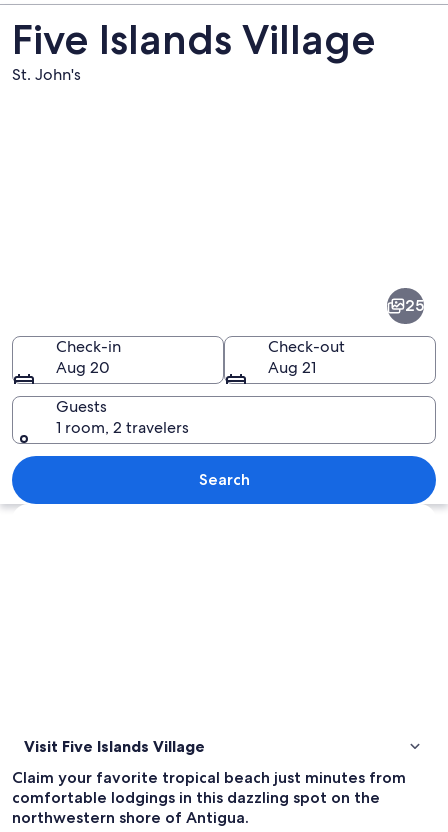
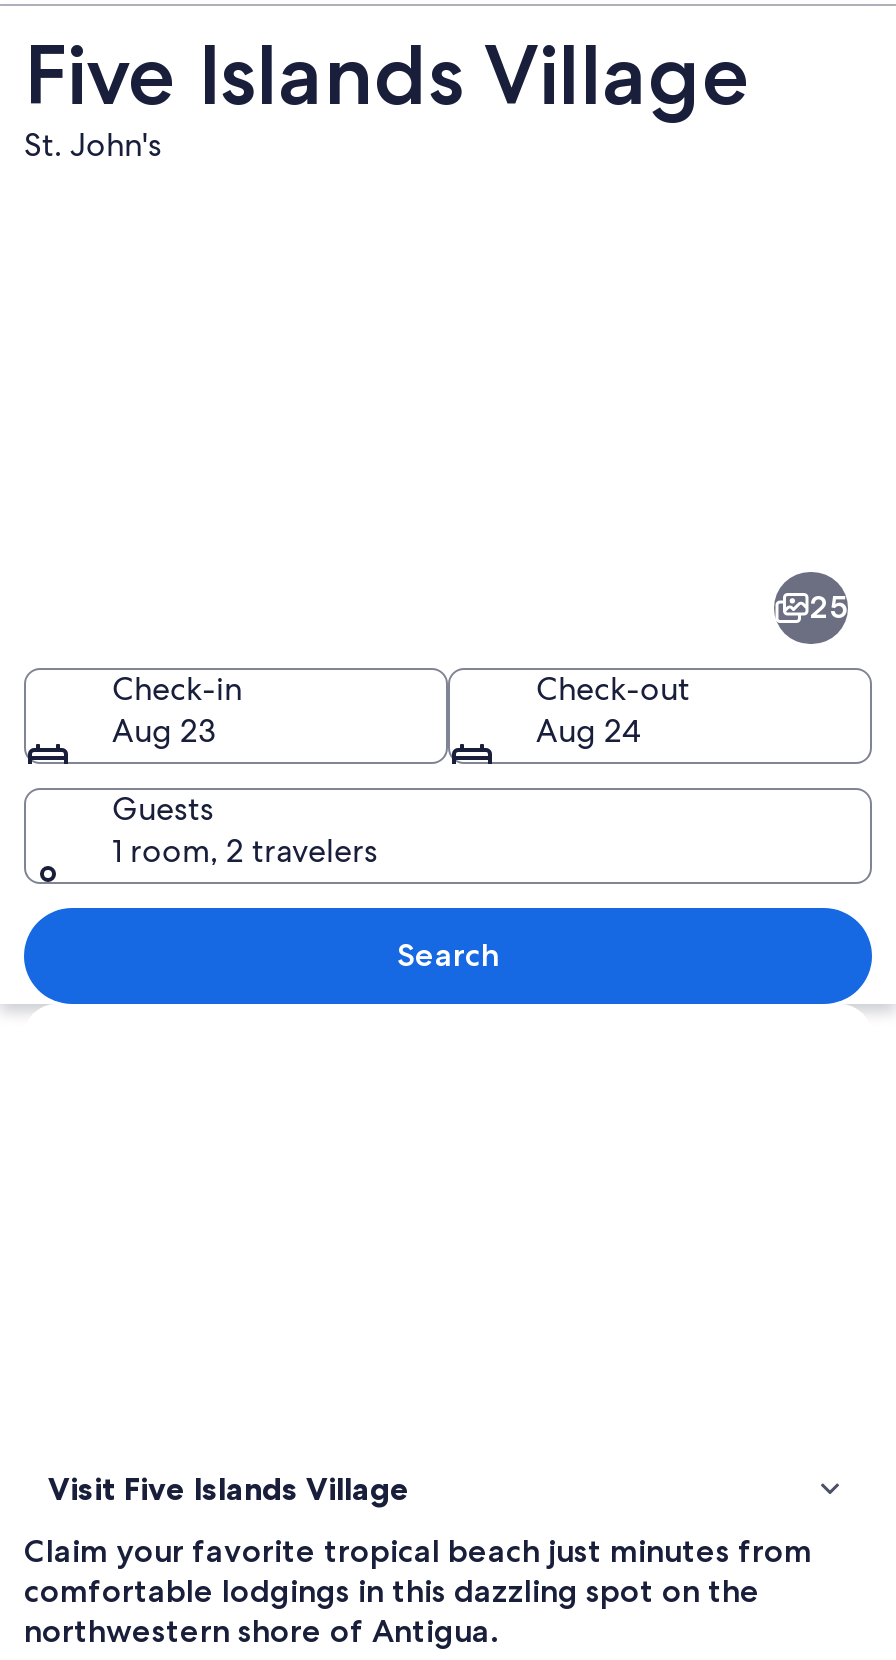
- Aug 20
+ Aug 23

- Aug 21
+ Aug 24
